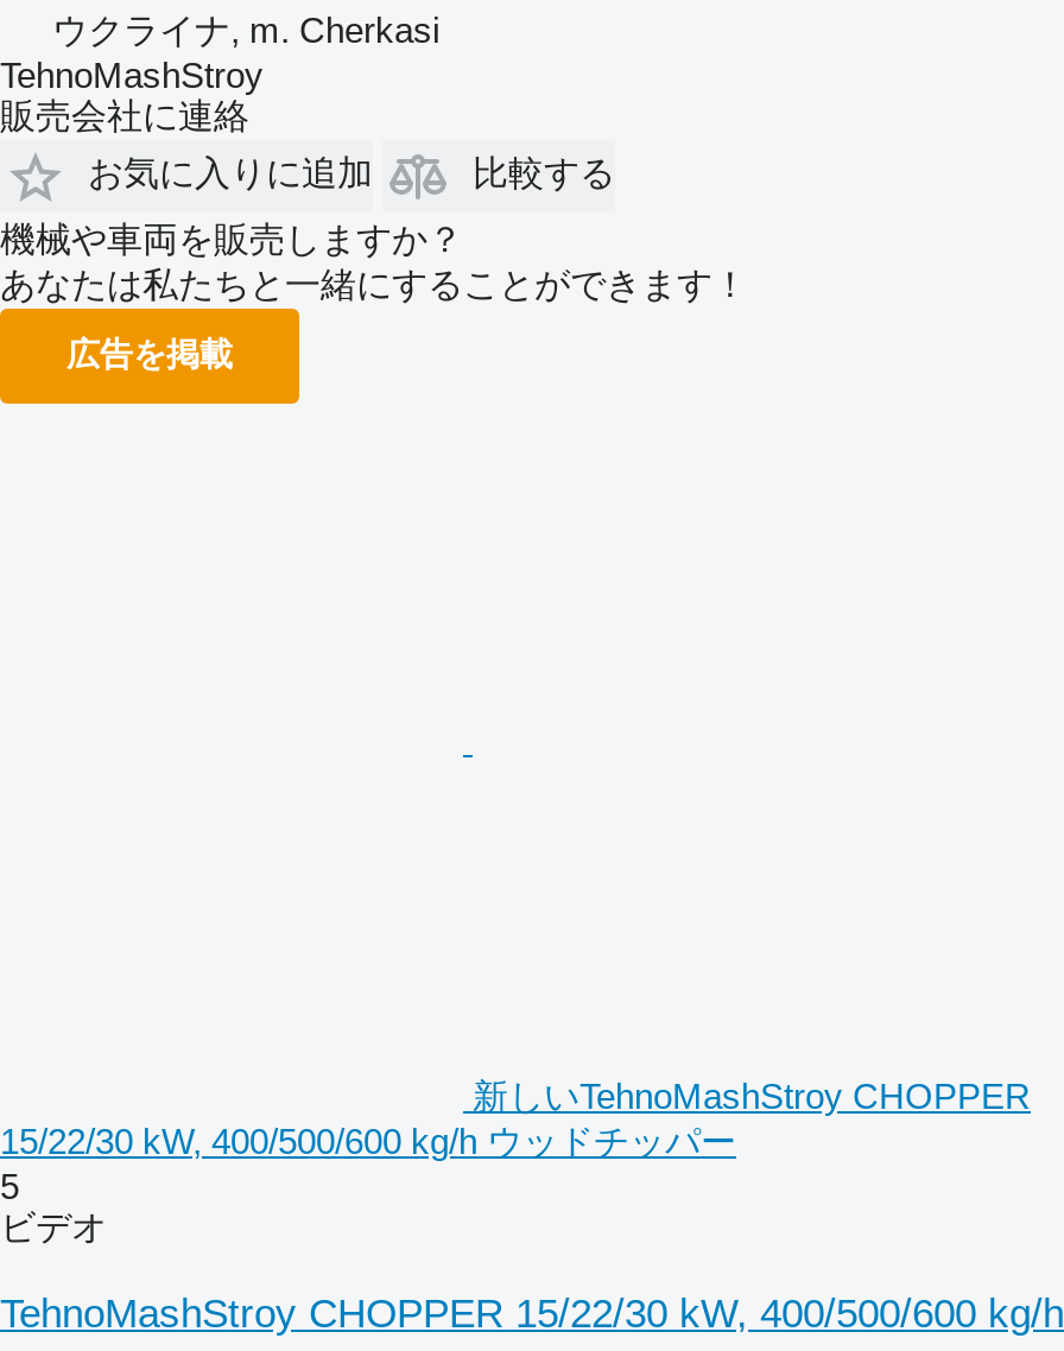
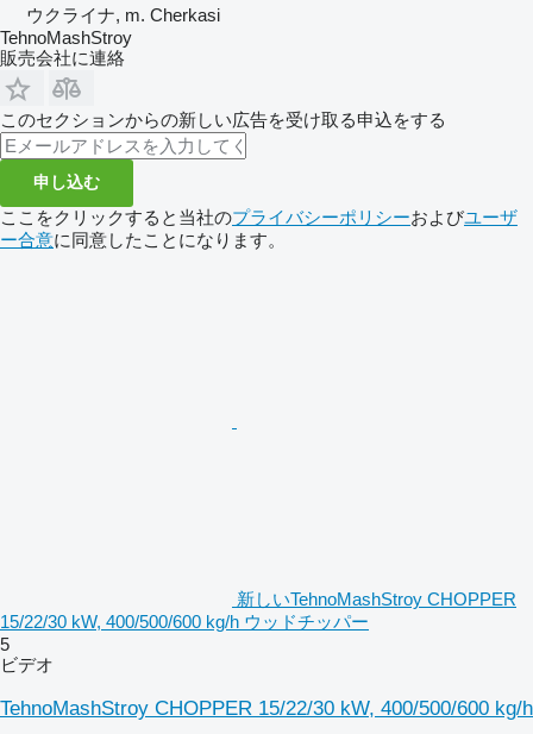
- お気に入りに追加
- 比較する
+ このセクションからの新しい広告を受け取る申込をする

- 機械や車両を販売しますか？
- あなたは私たちと一緒にすることができます！
+ 申し込む

- 広告を掲載
+ ここをクリックすると当社のプライバシーポリシーおよびユーザ
+ ー合意に同意したことになります。
